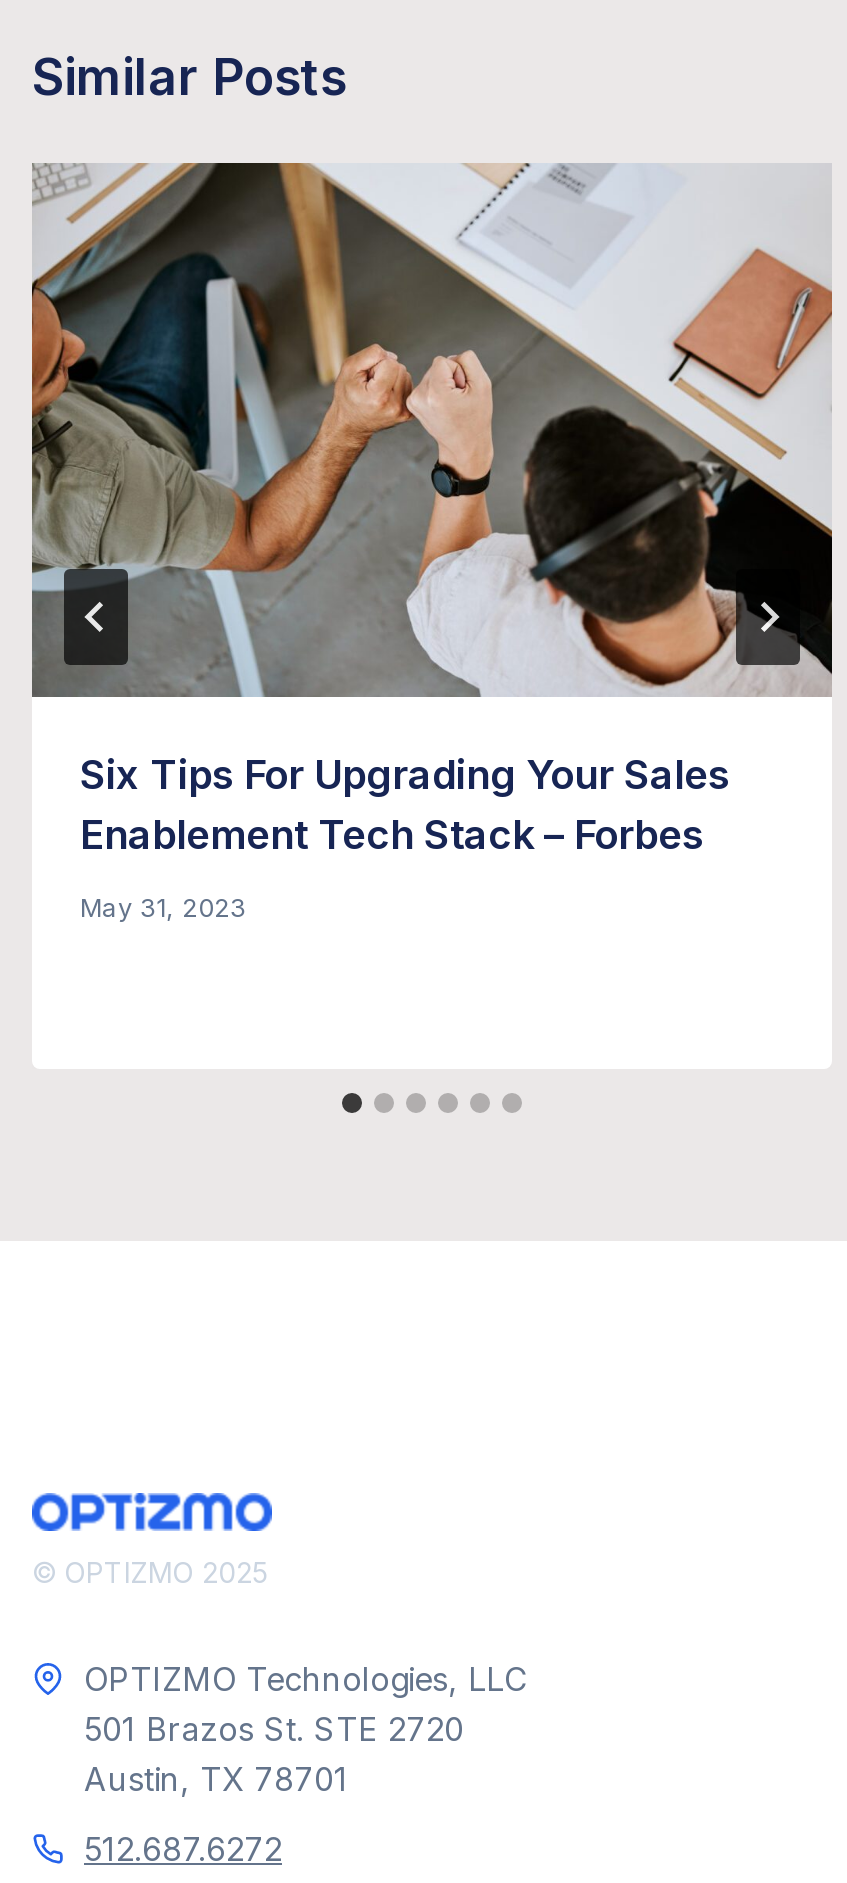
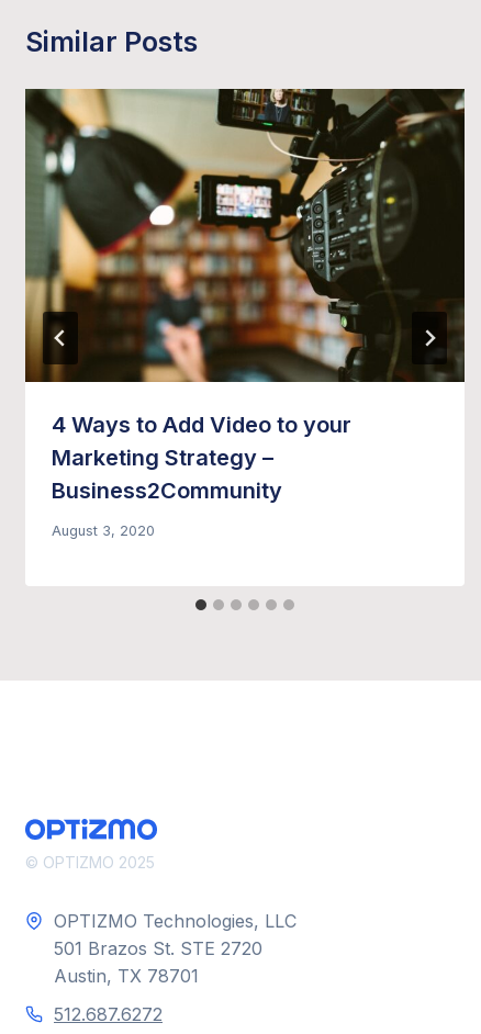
- [image]
- Six Tips For Upgrading Your Sales
- Enablement Tech Stack – Forbes
+ [image]
+ 4 Ways to Add Video to your
+ Marketing Strategy –
+ Business2Community

- May 31, 2023
+ August 3, 2020
